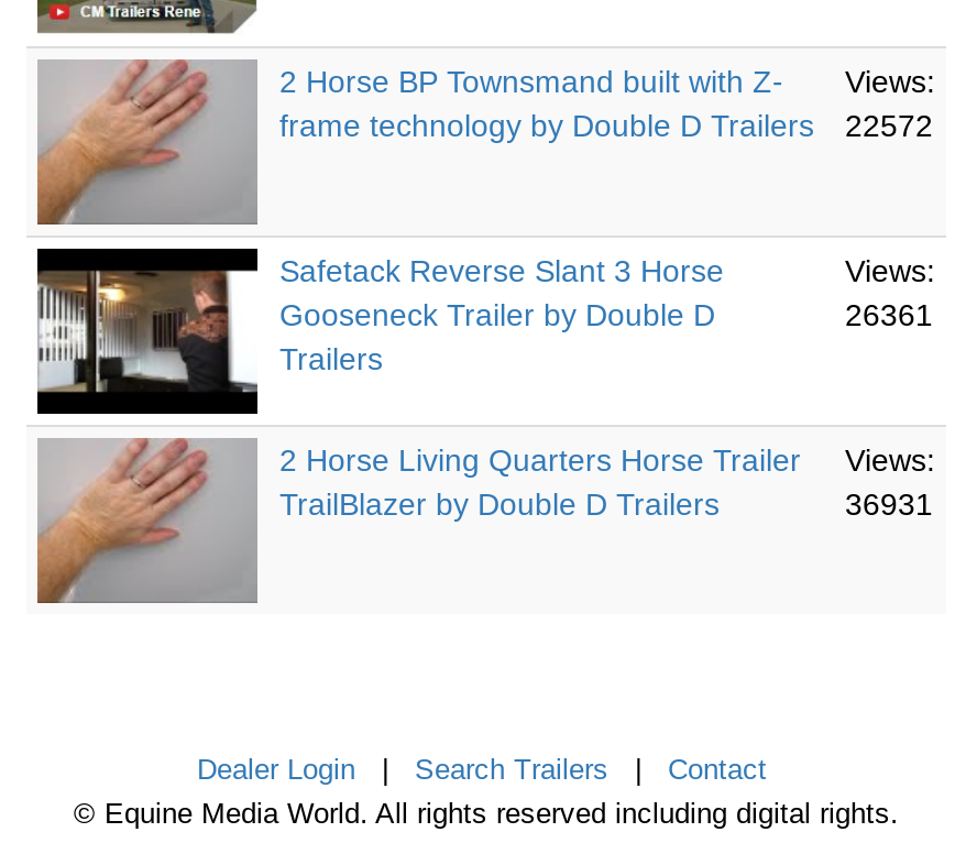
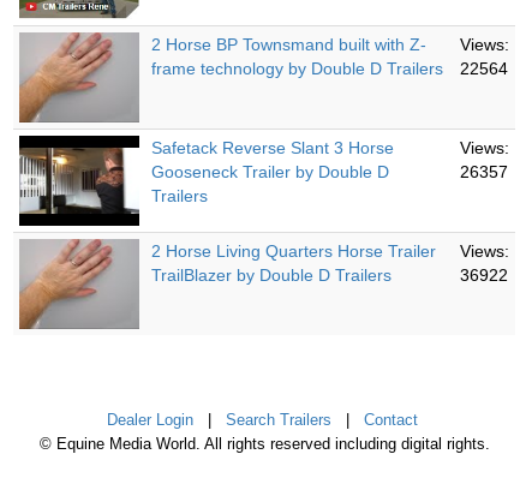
- frame technology by Double D Trailers 22572
+ frame technology by Double D Trailers 22564

- 26361
+ 26357

- 36931
+ 36922
